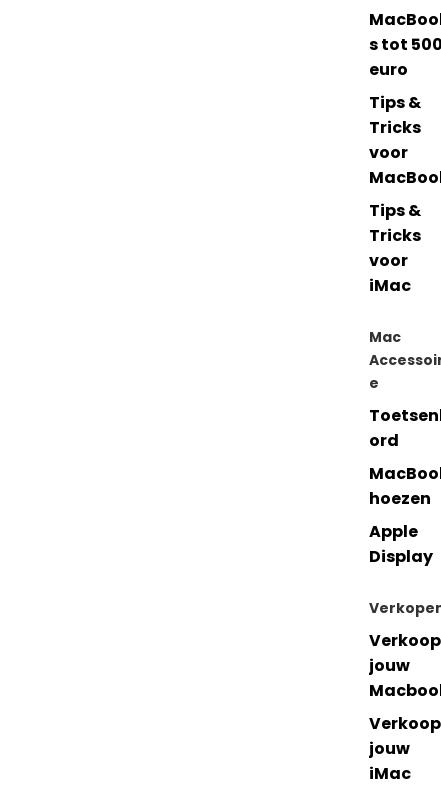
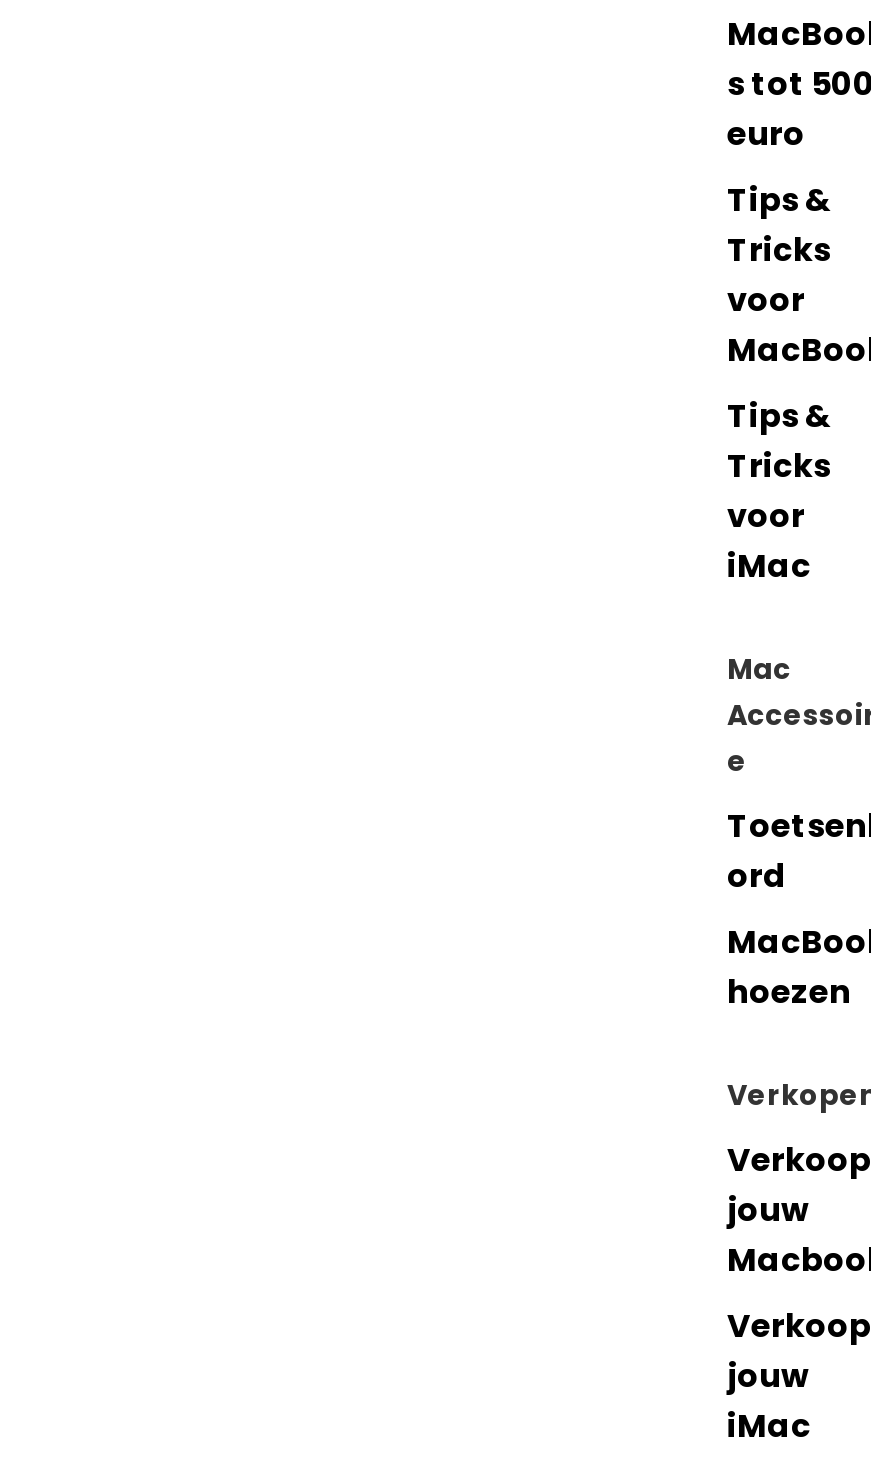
- Apple
- Display
